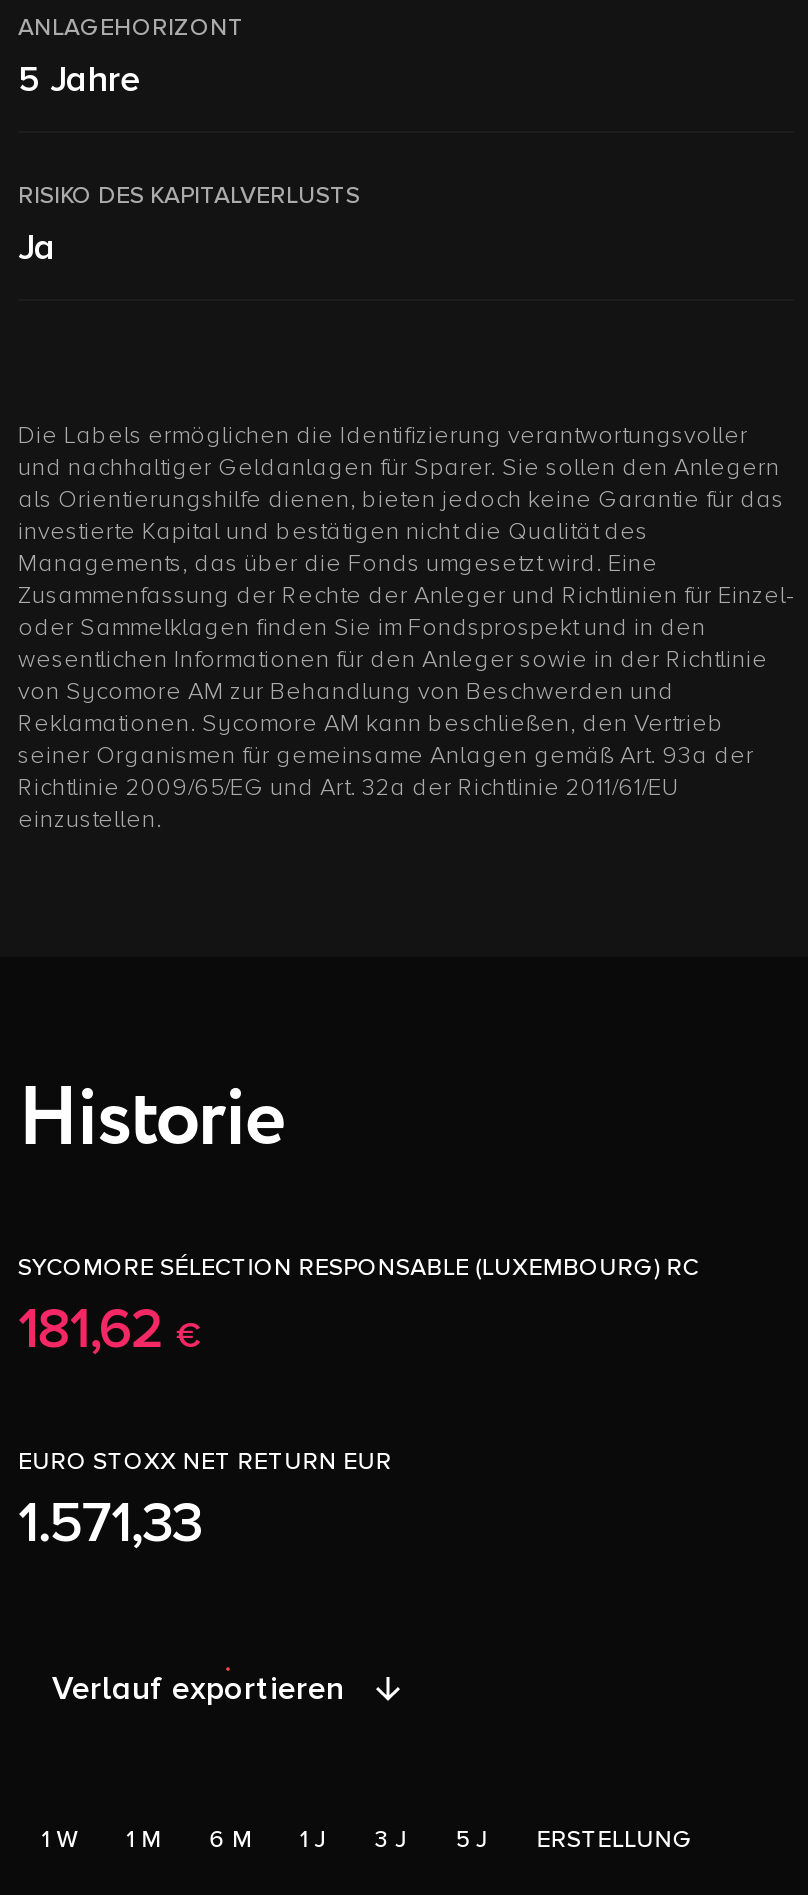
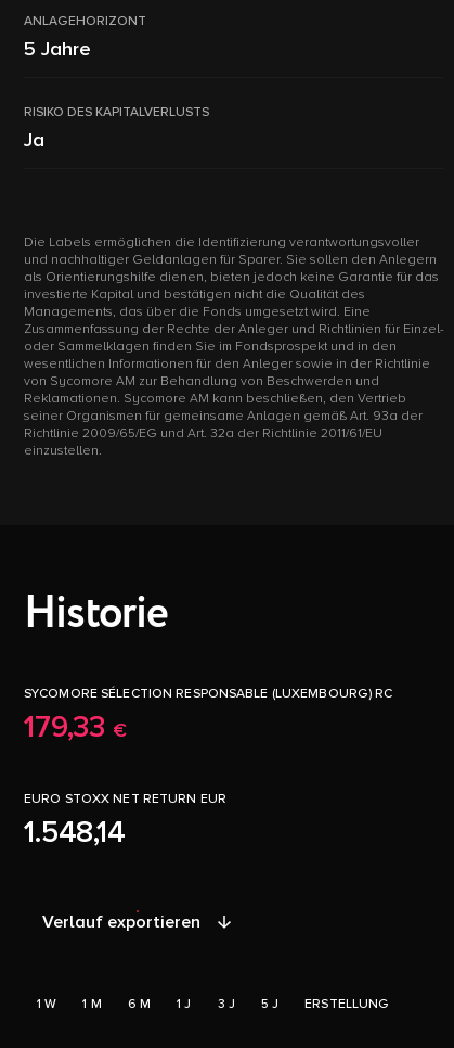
- 181,62 €
+ 179,33 €

- 1.571,33
+ 1.548,14
